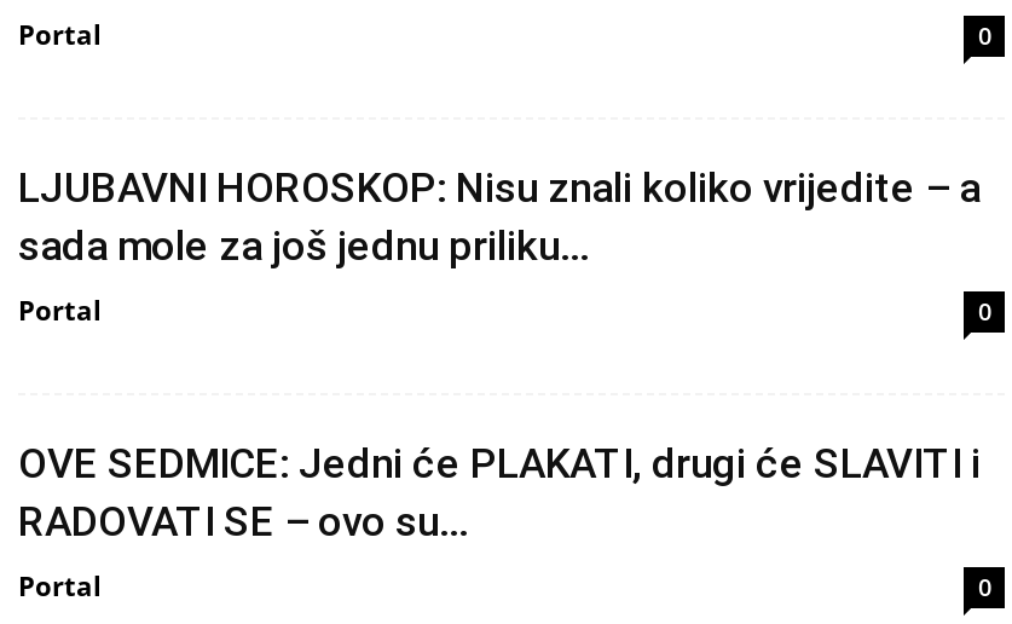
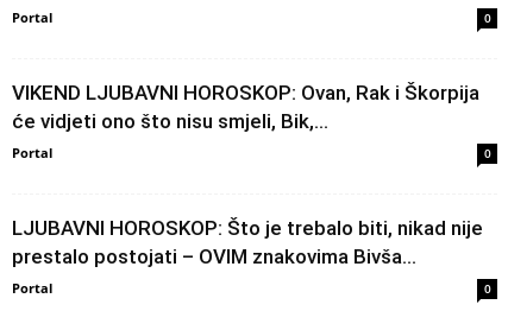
- LJUBAVNI HOROSKOP: Nisu znali koliko vrijedite – a
- sada mole za još jednu priliku...
+ VIKEND LJUBAVNI HOROSKOP: Ovan, Rak i Škorpija
+ će vidjeti ono što nisu smjeli, Bik,...

- OVE SEDMICE: Jedni će PLAKATI, drugi će SLAVITI i
- RADOVATI SE – ovo su...
+ LJUBAVNI HOROSKOP: Što je trebalo biti, nikad nije
+ prestalo postojati – OVIM znakovima Bivša...
